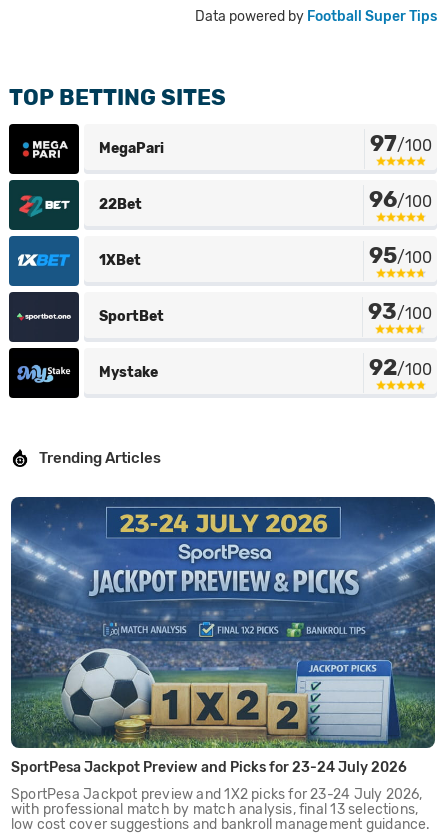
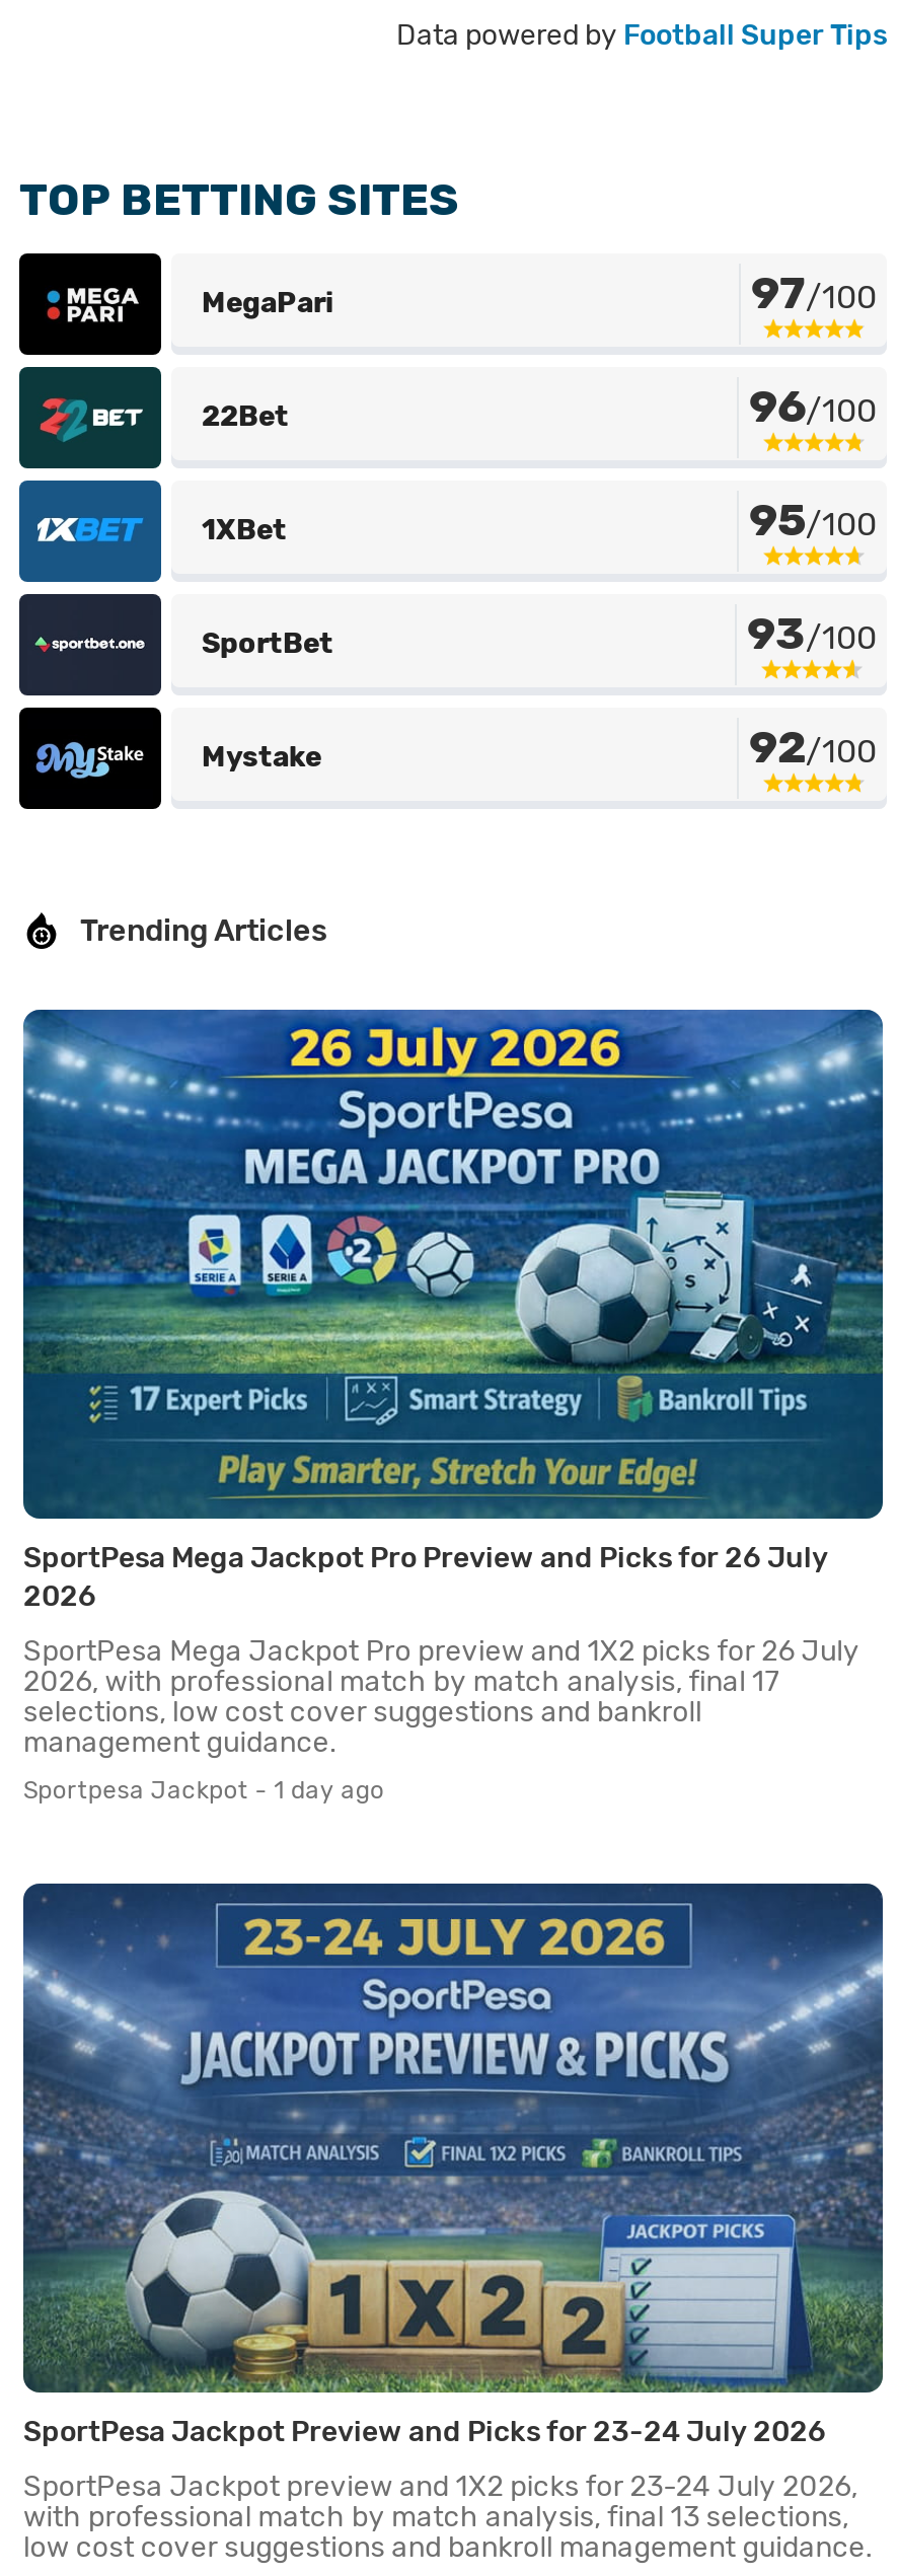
+ [image]
+ SportPesa Mega Jackpot Pro Preview and Picks for 26 July
+ 2026
+ SportPesa Mega Jackpot Pro preview and 1X2 picks for 26 July
+ 2026, with professional match by match analysis, final 17
+ selections, low cost cover suggestions and bankroll
+ management guidance.
+ Sportpesa Jackpot - 1 day ago
